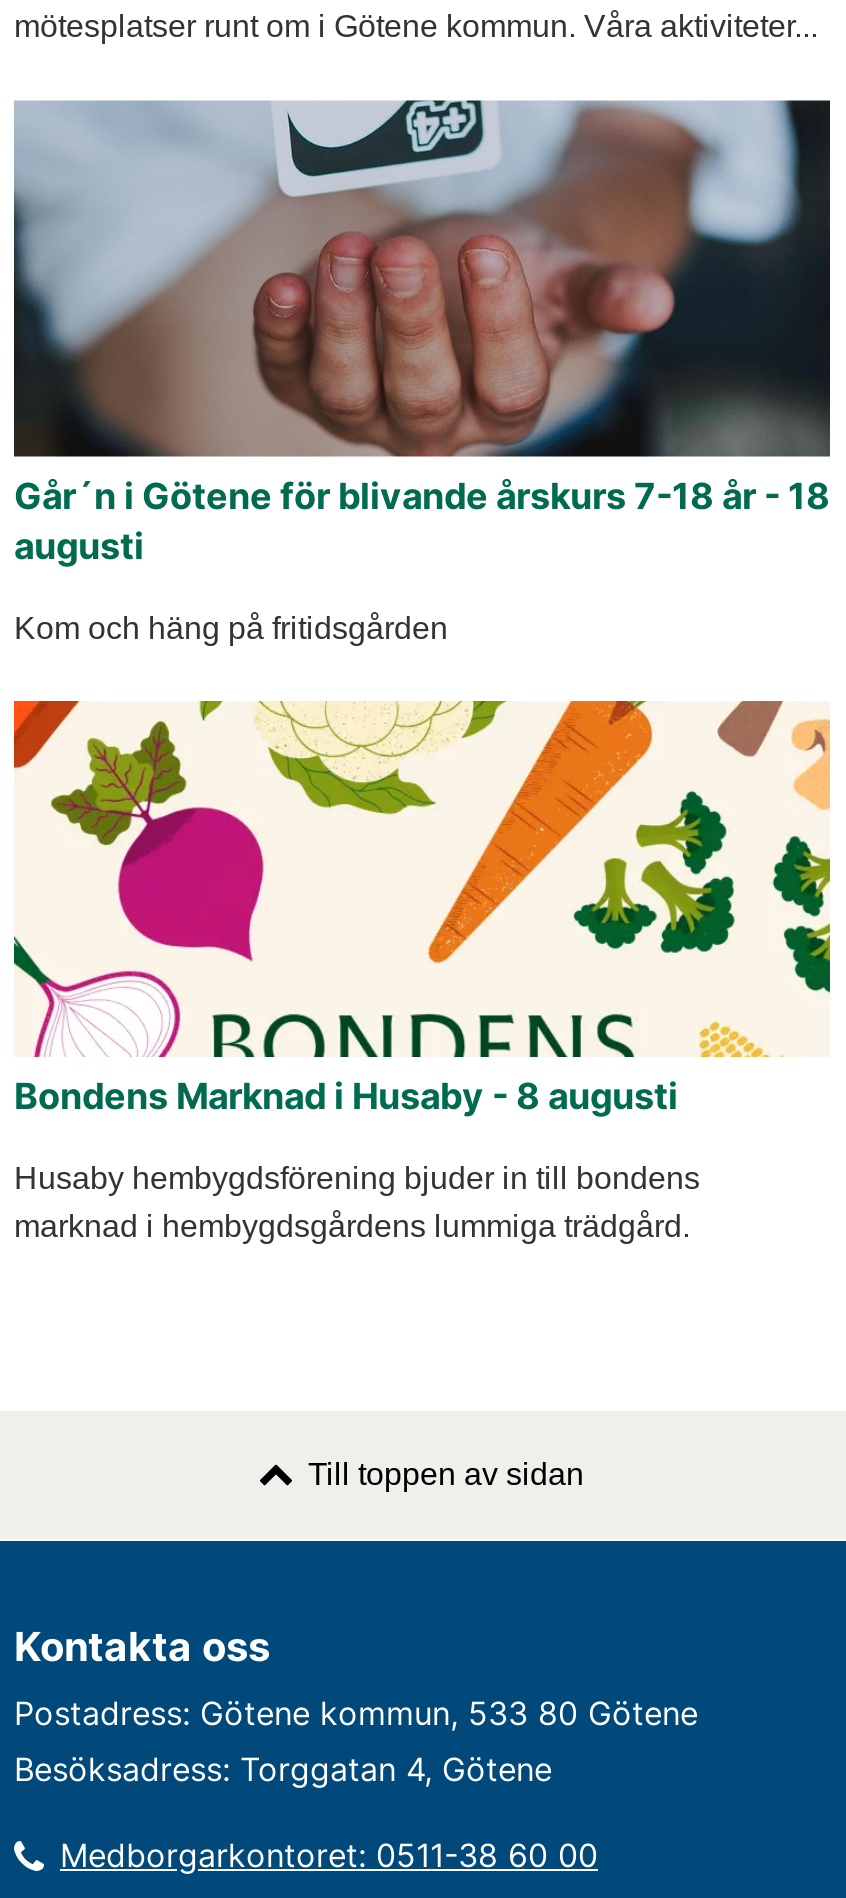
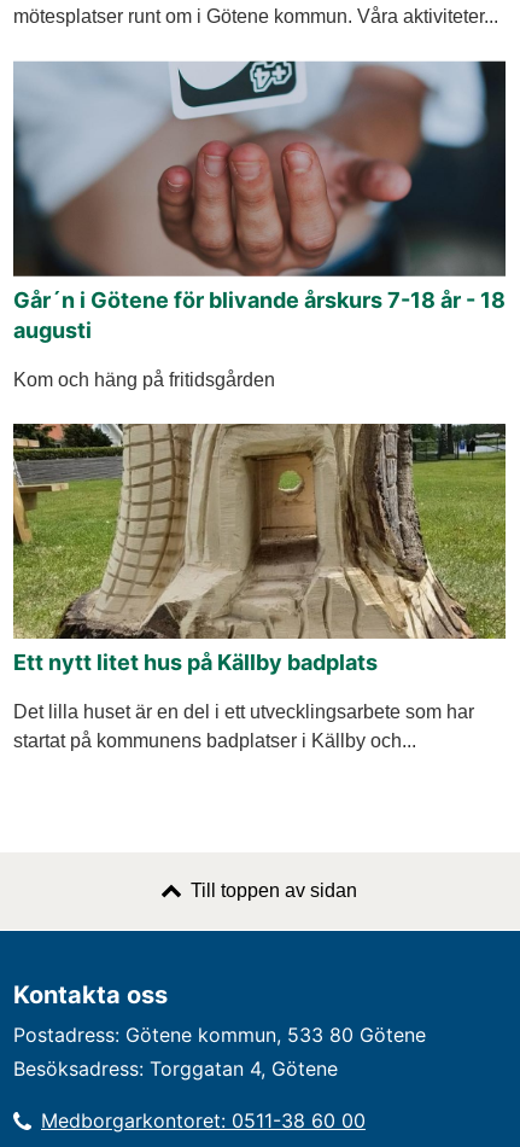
- [image]
- Bondens Marknad i Husaby - 8 augusti
+ [image]
+ Ett nytt litet hus på Källby badplats

- Husaby hembygdsförening bjuder in till bondens
- marknad i hembygdsgårdens lummiga trädgård.
+ Det lilla huset är en del i ett utvecklingsarbete som har
+ startat på kommunens badplatser i Källby och...
